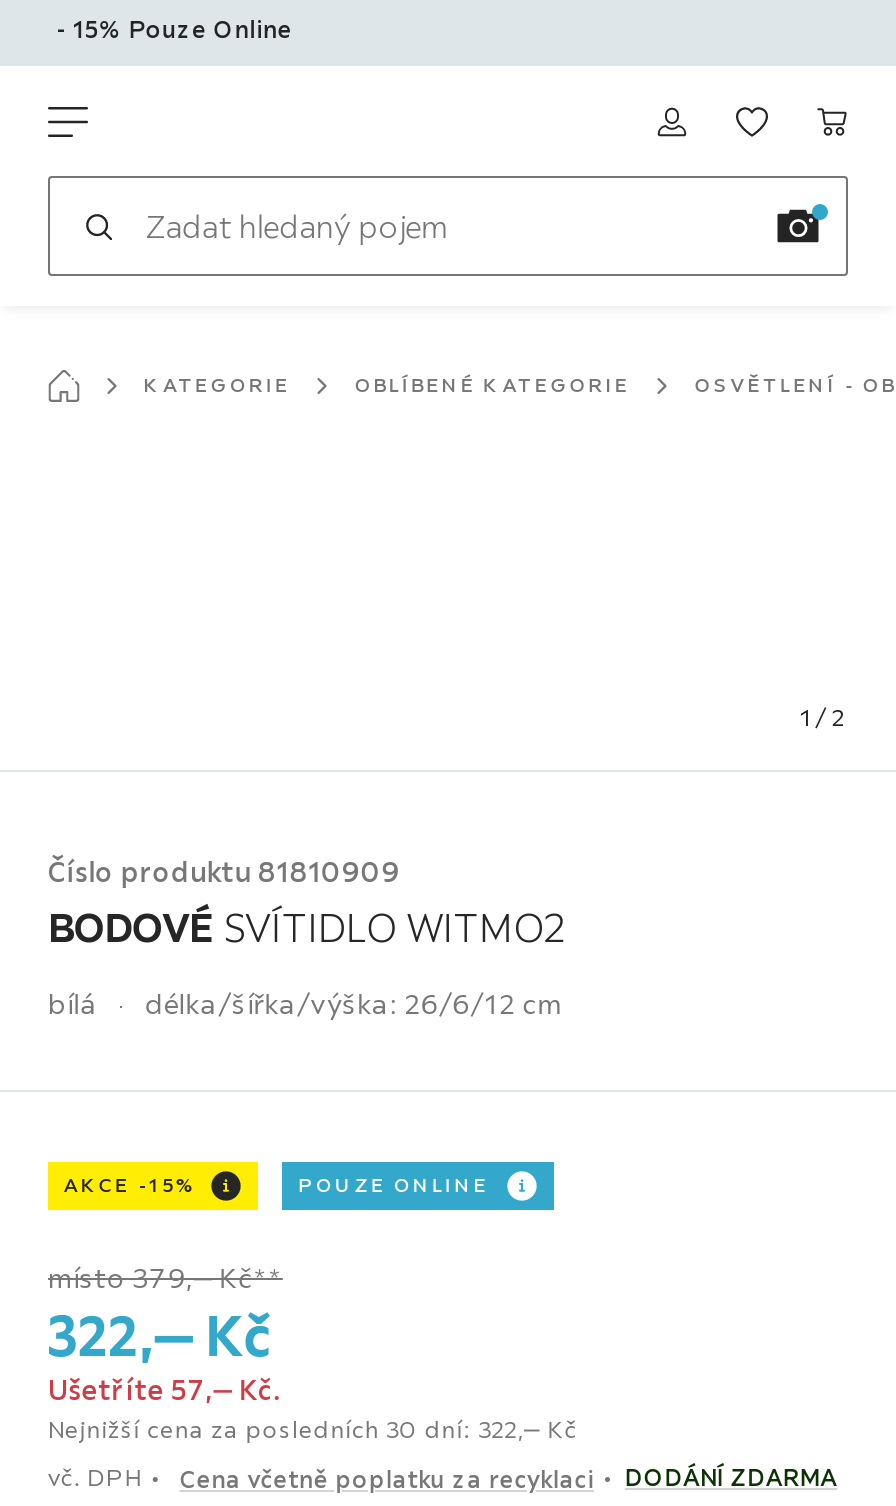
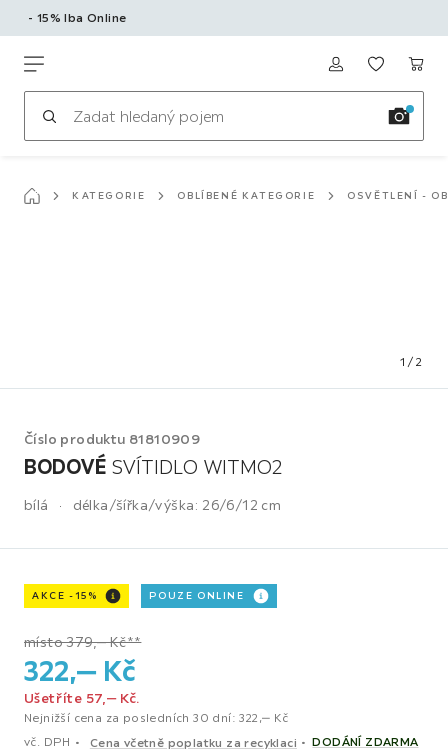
- - 15% Pouze Online
+ - 15% Iba Online
